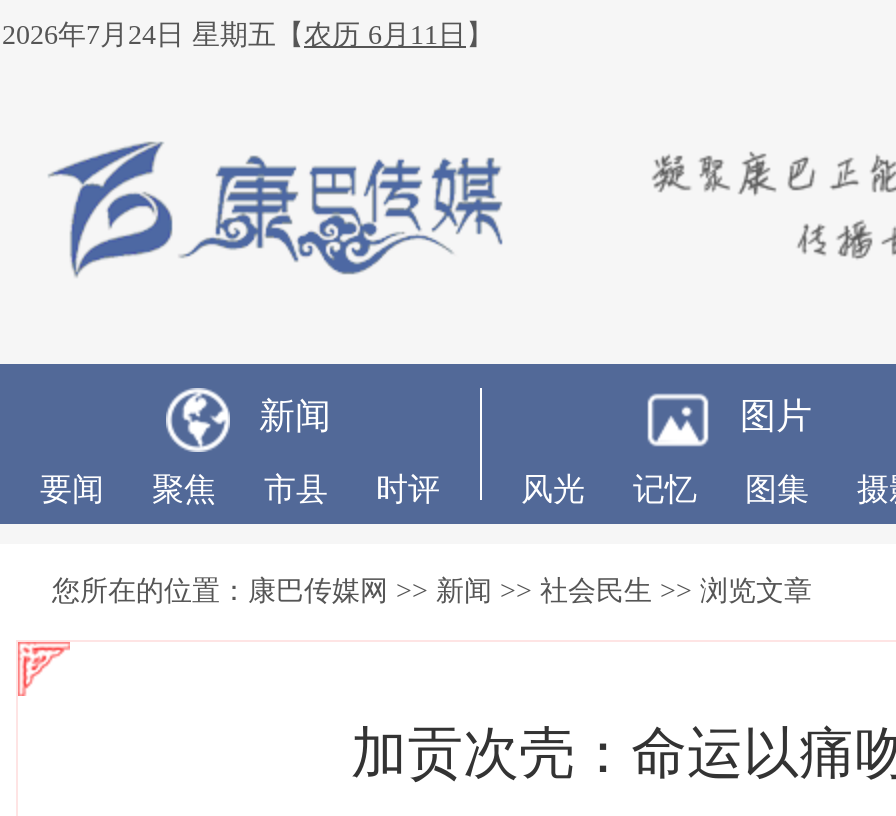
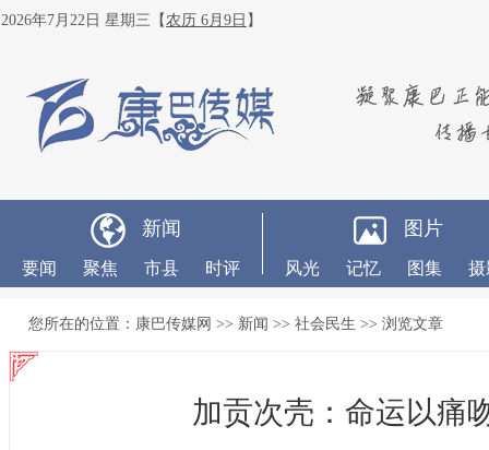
- 2026年7月24日 星期五【农历 6月11日】
+ 2026年7月22日 星期三【农历 6月9日】
